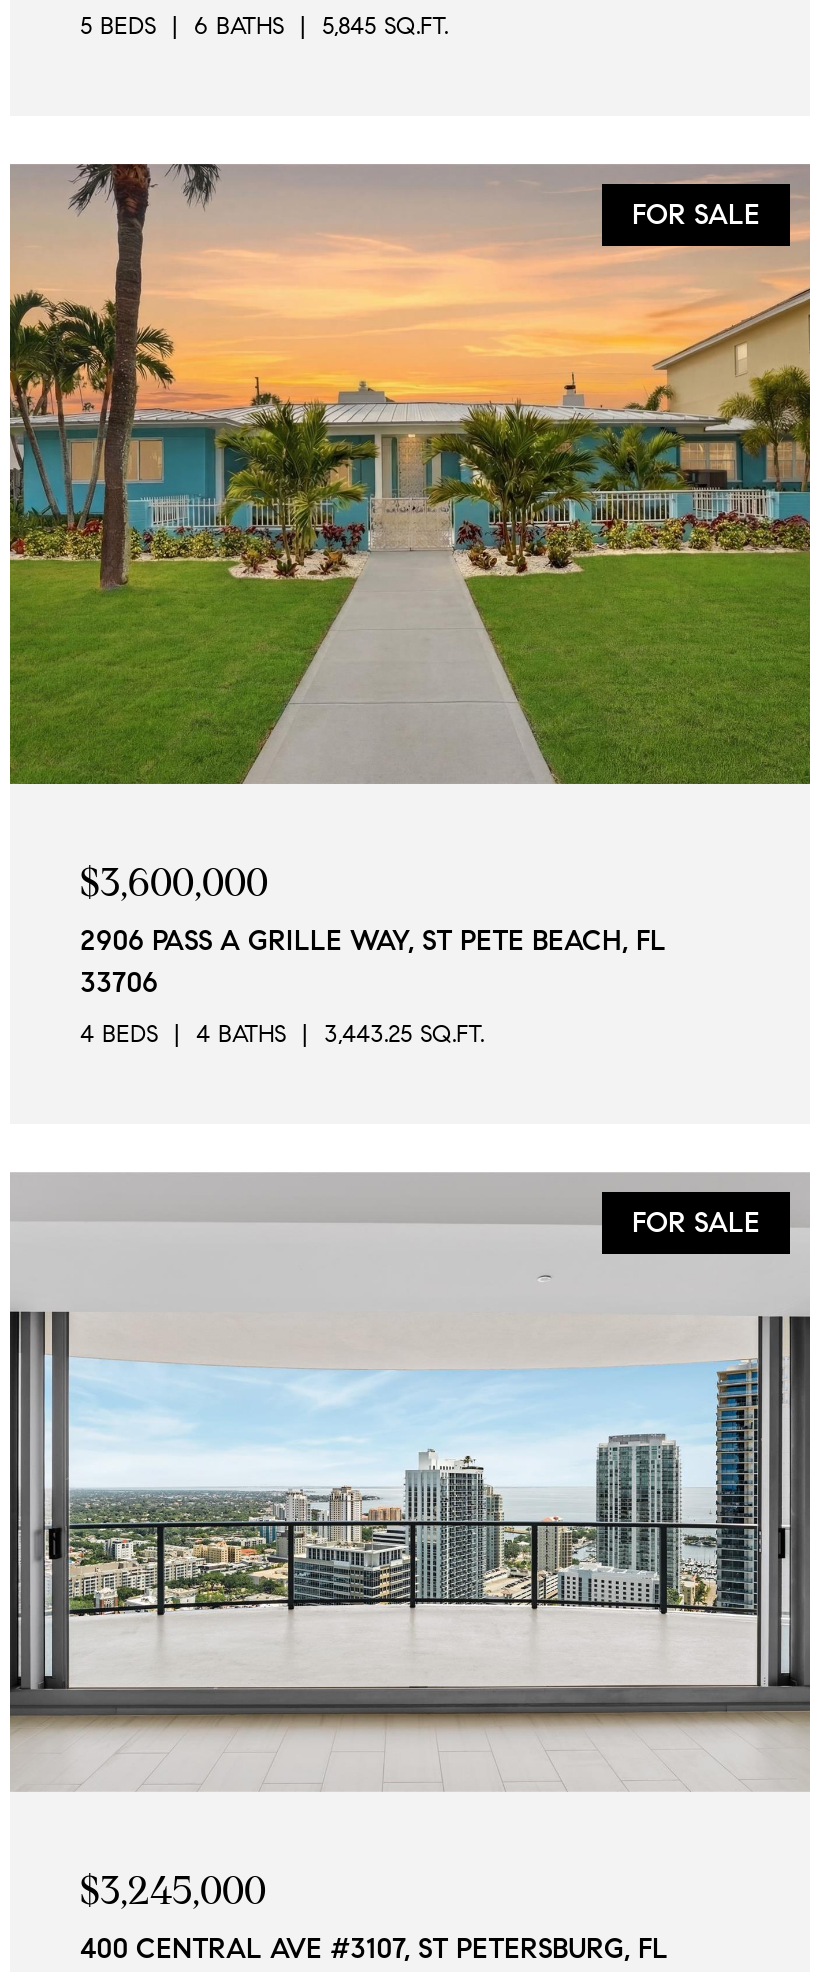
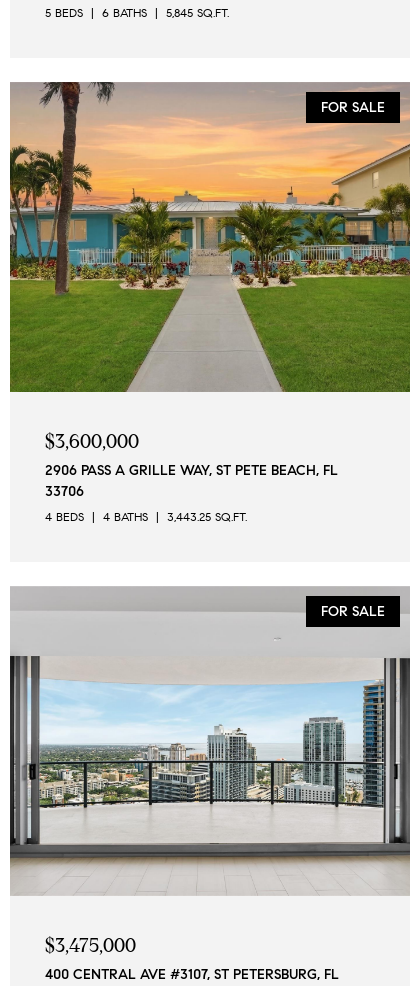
- $3,245,000
+ $3,475,000
